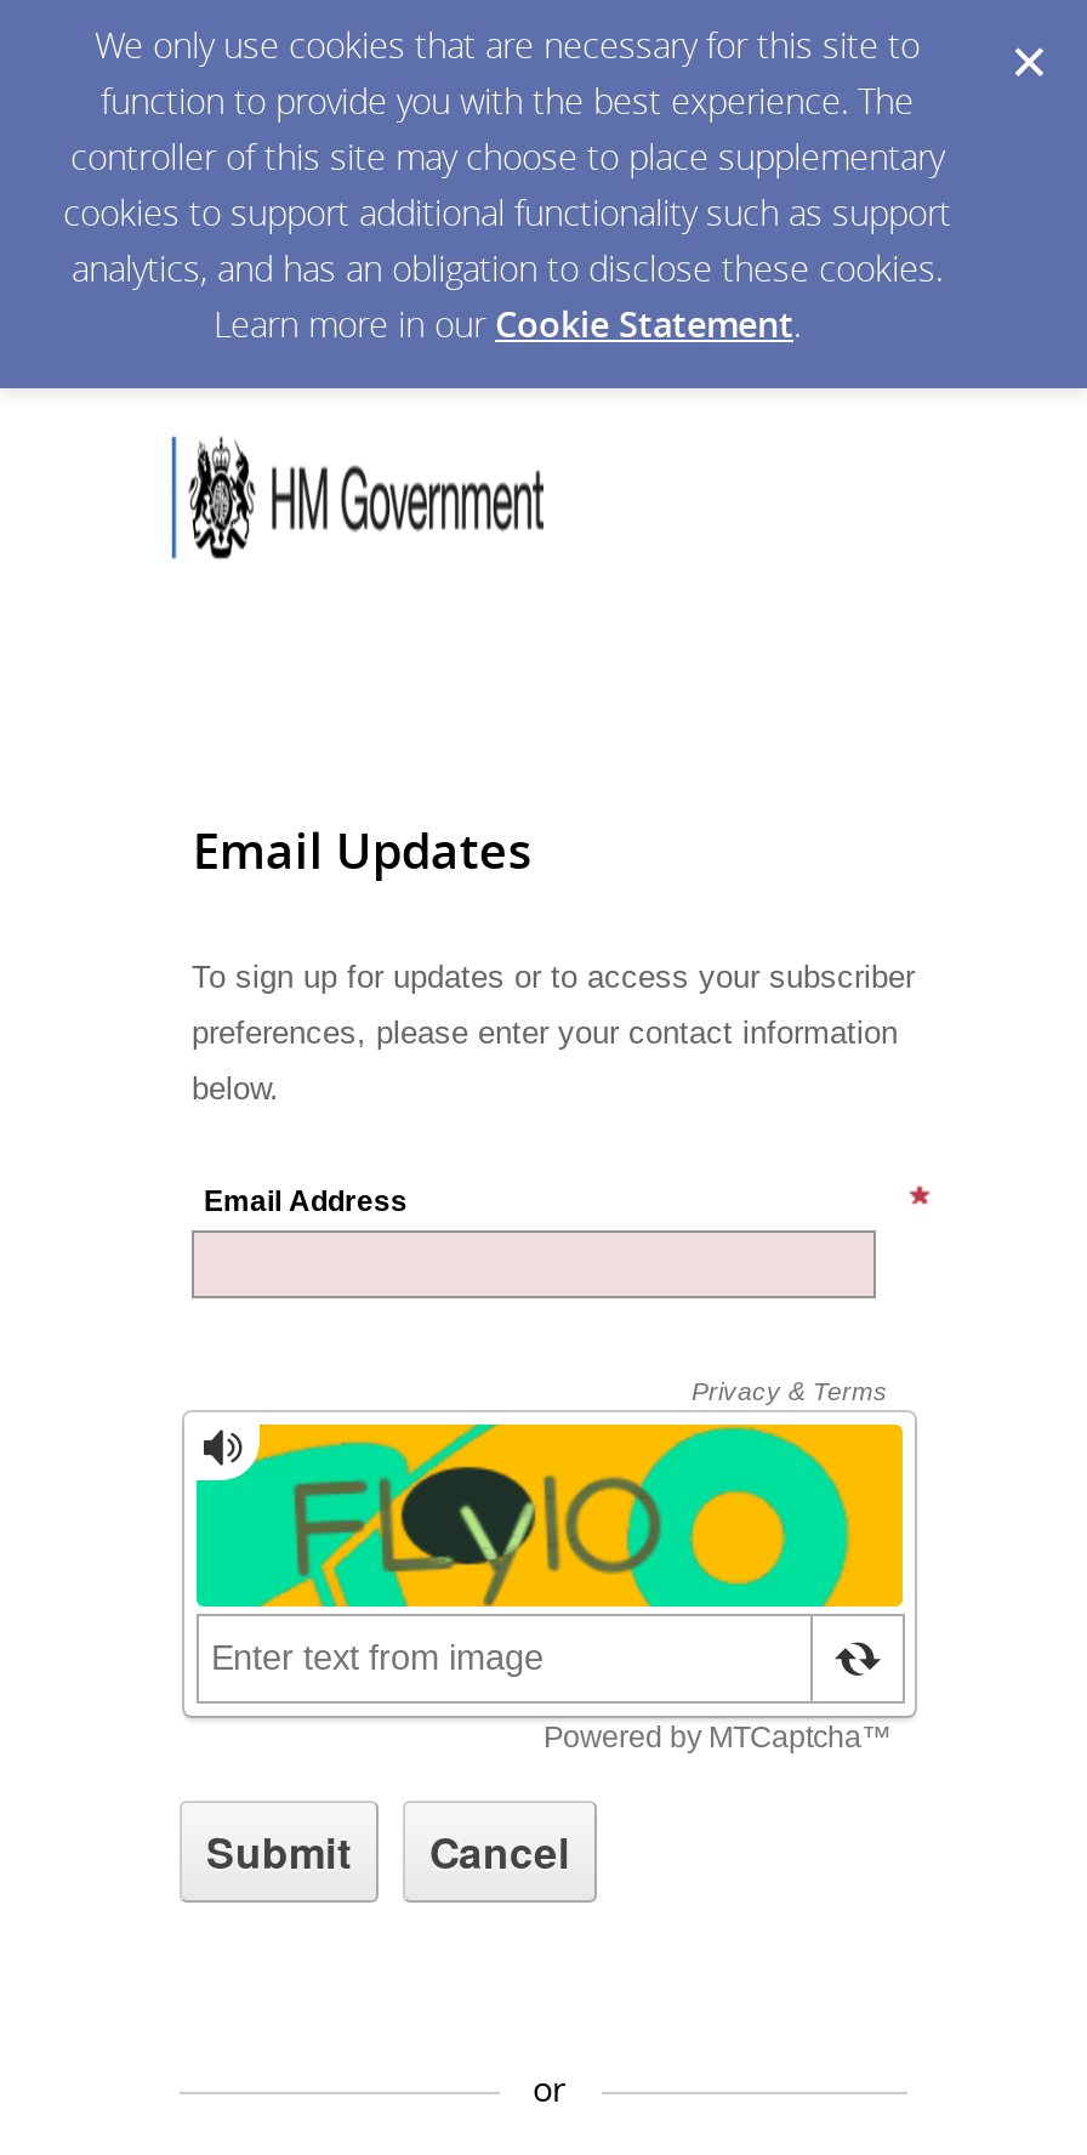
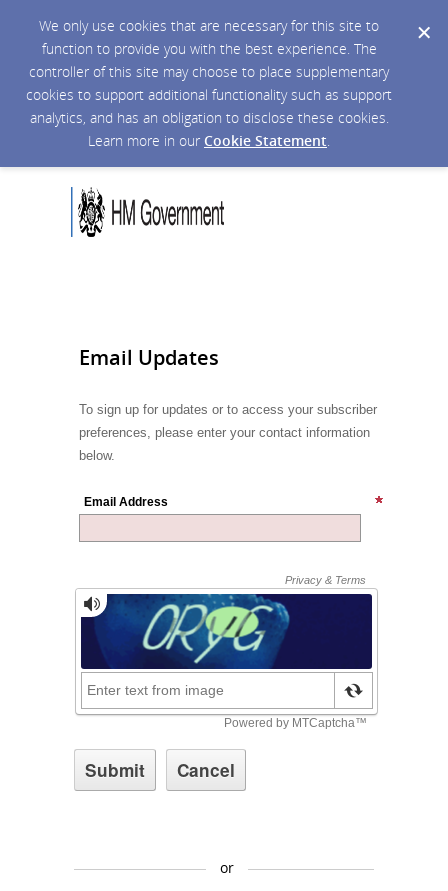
- [image]
+ [image]
